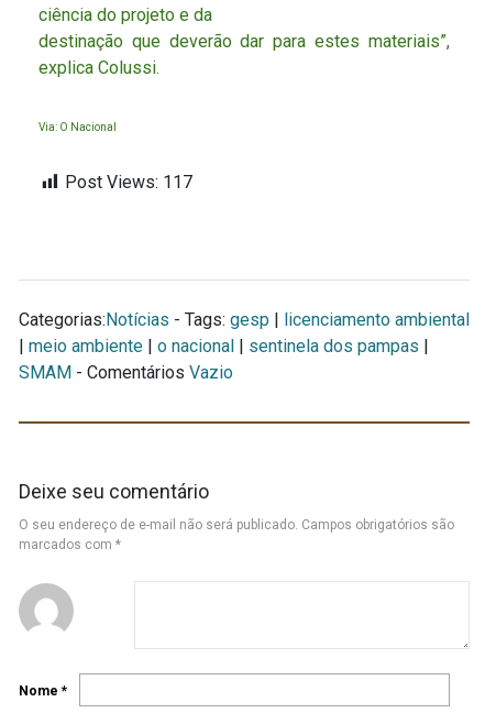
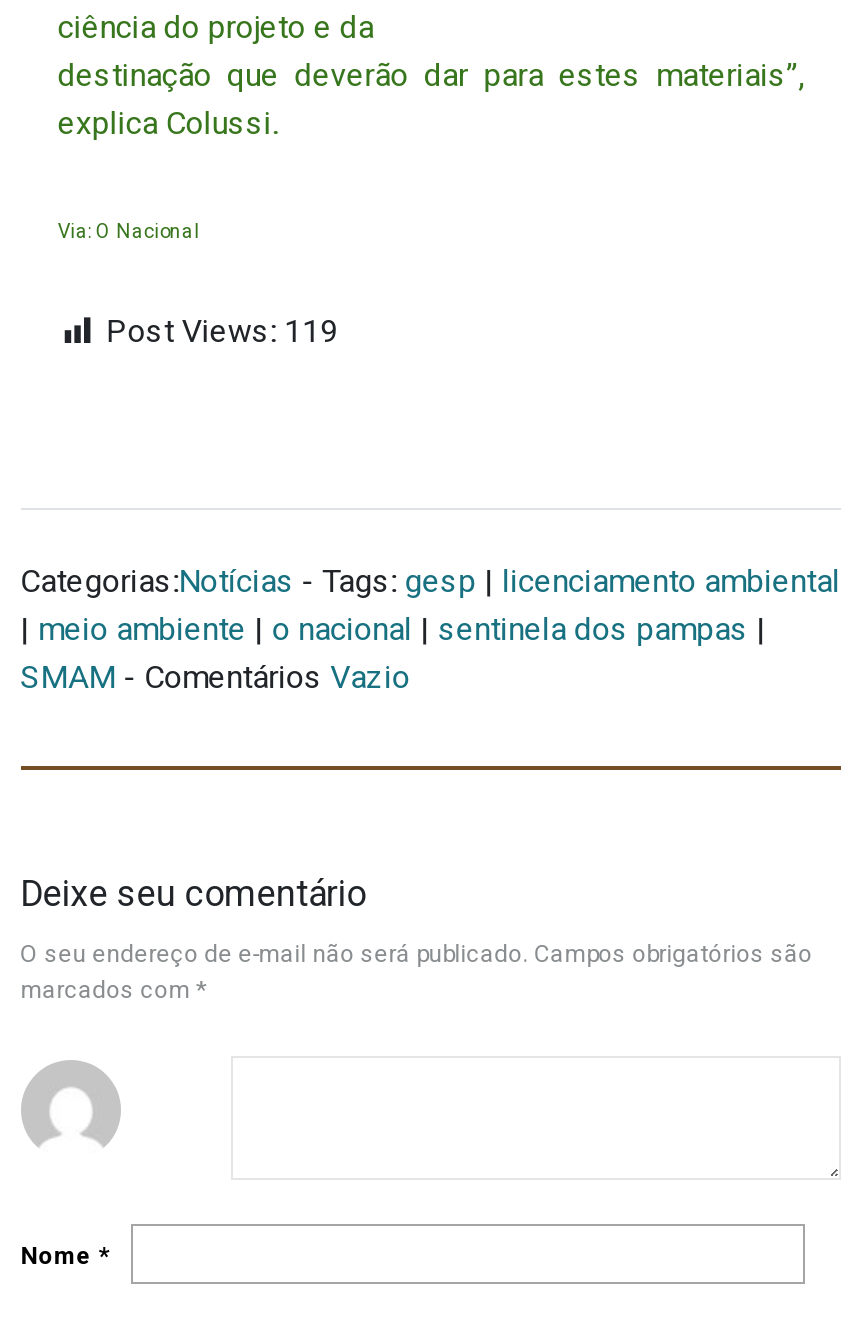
- Post Views: 117
+ Post Views: 119
